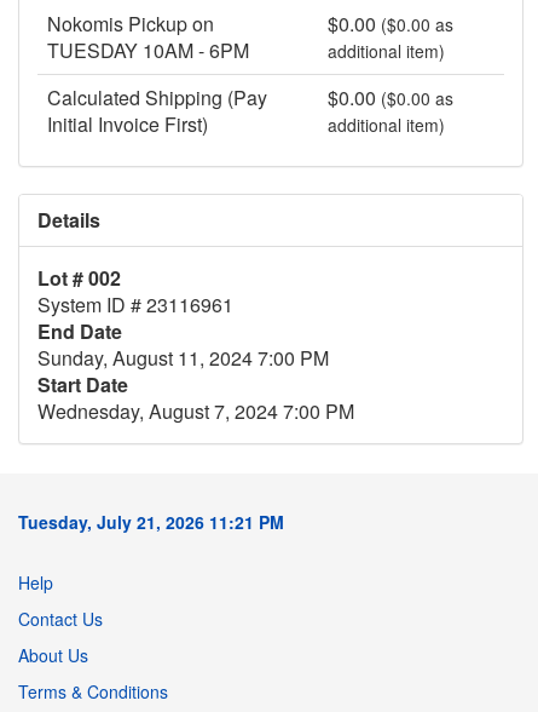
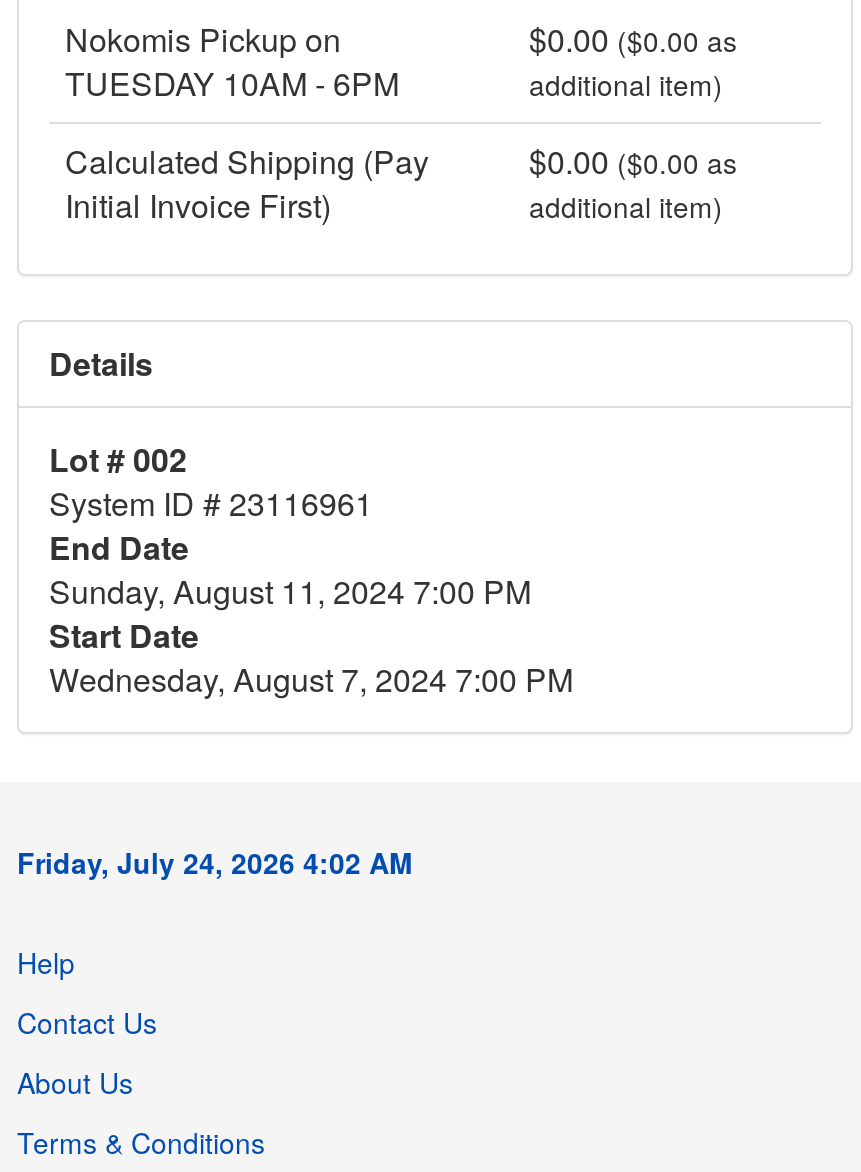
- Tuesday, July 21, 2026 11:21 PM
+ Friday, July 24, 2026 4:02 AM
